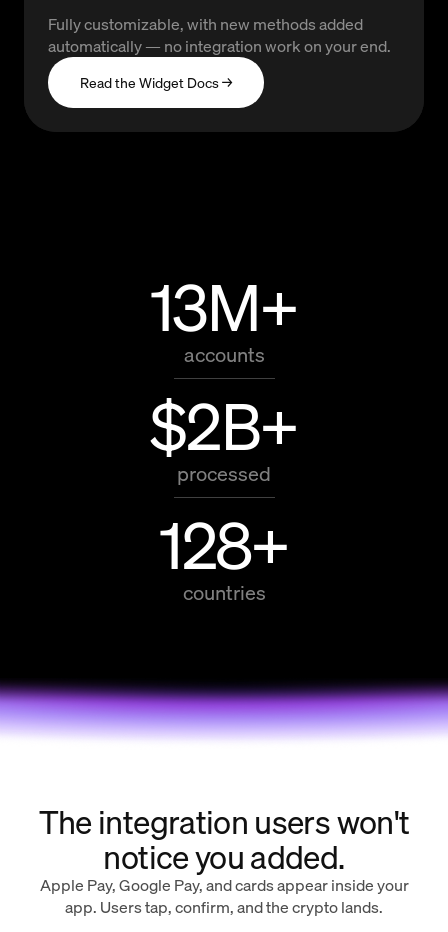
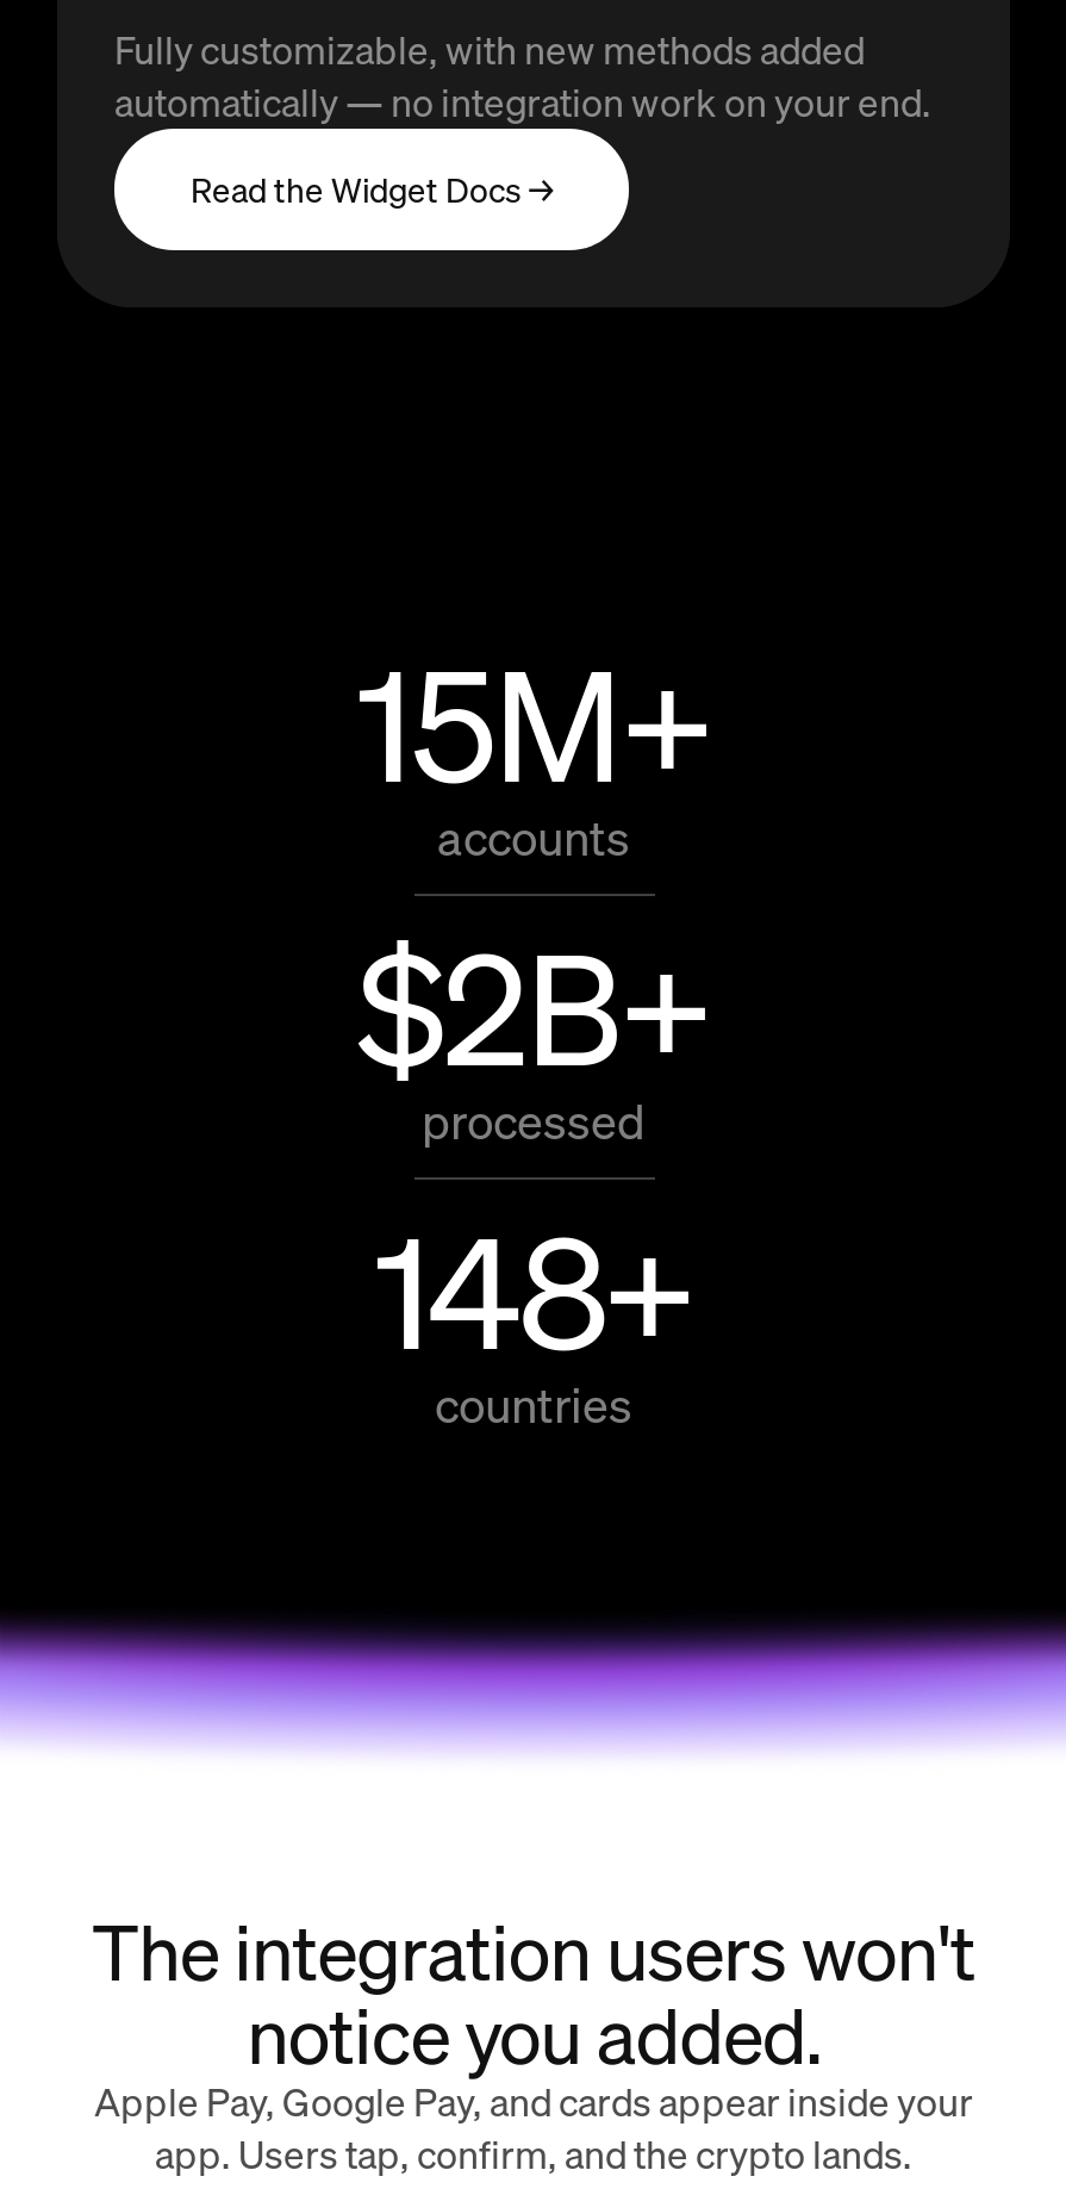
- 13M+
+ 15M+

- 128+
+ 148+
